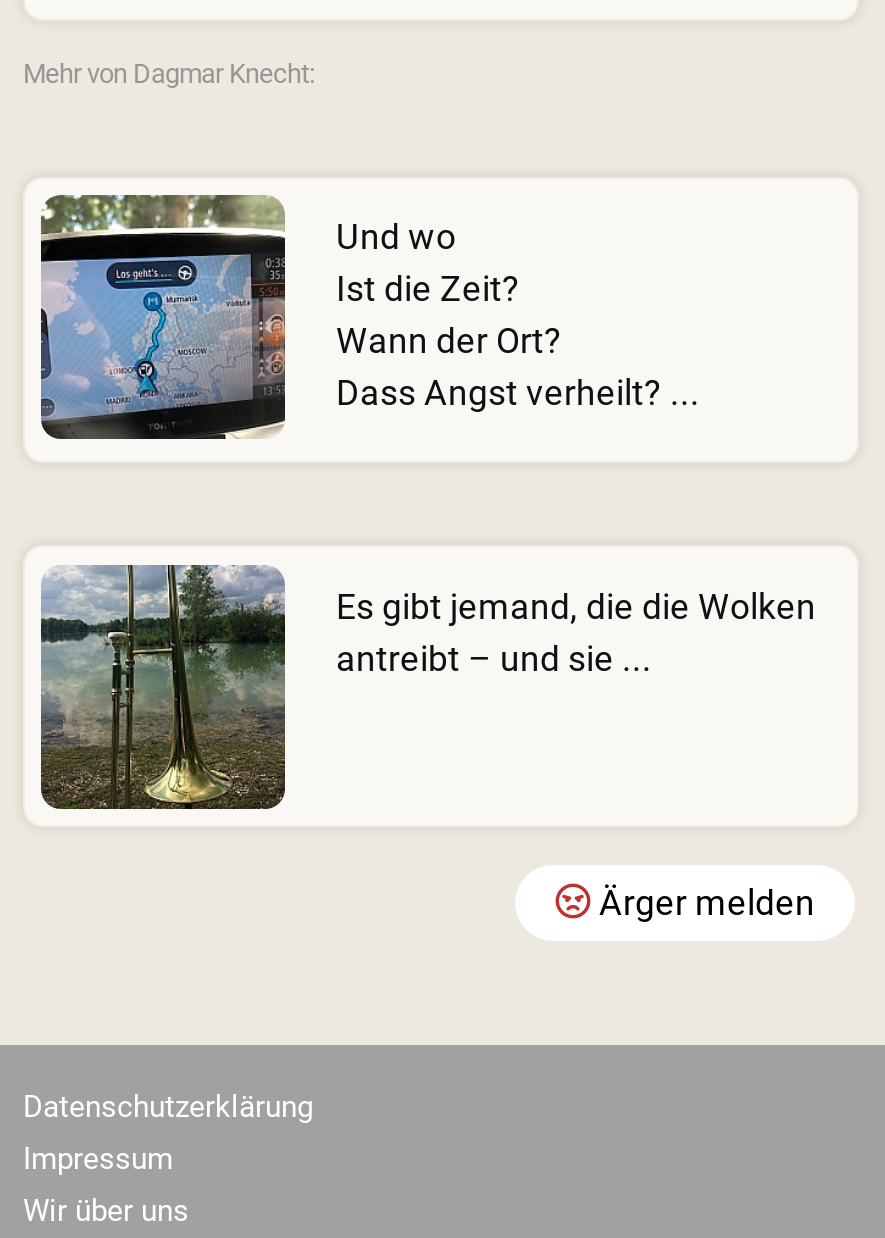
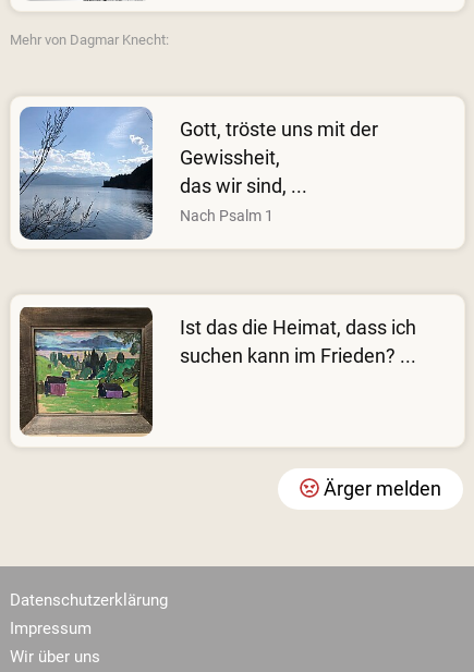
- [image]
- Und wo
- Ist die Zeit?
- Wann der Ort?
- Dass Angst verheilt? ...
+ [image]
+ Gott, tröste uns mit der
+ Gewissheit,
+ das wir sind, ...
+ Nach Psalm 1

- [image]
- Es gibt jemand, die die Wolken
- antreibt – und sie ...
+ [image]
+ Ist das die Heimat, dass ich
+ suchen kann im Frieden? ...
